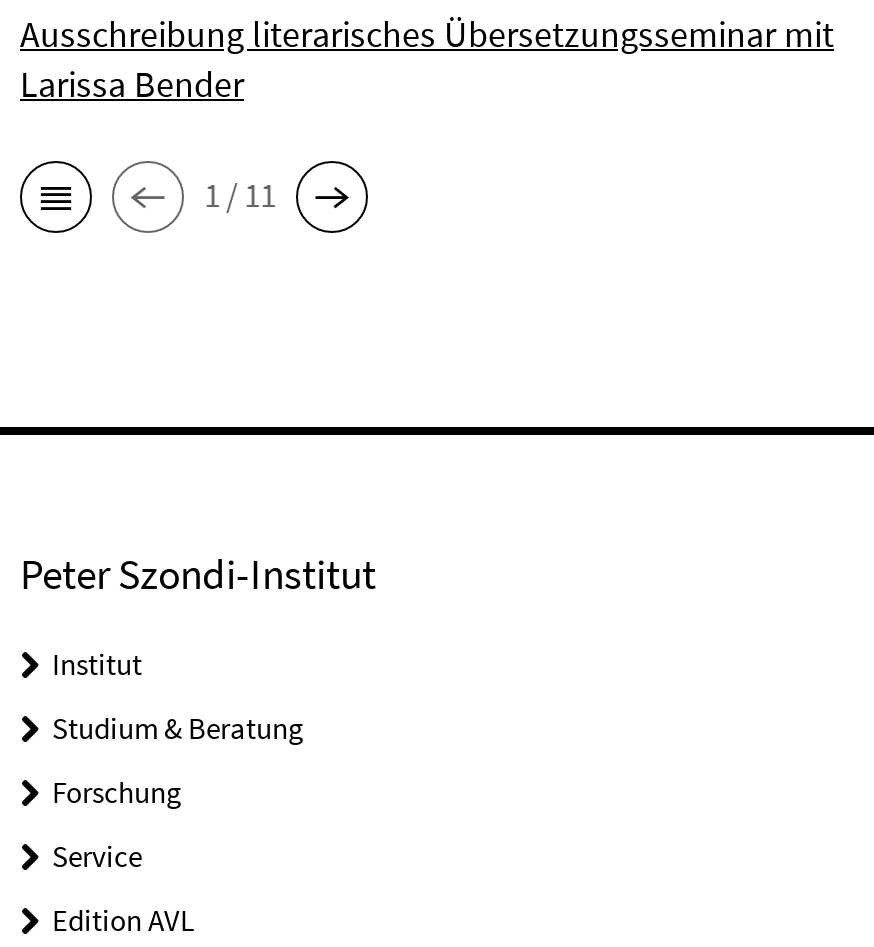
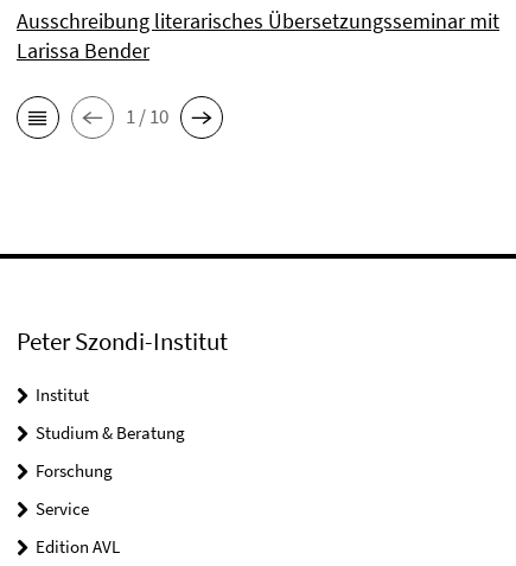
- 1 / 11
+ 1 / 10
